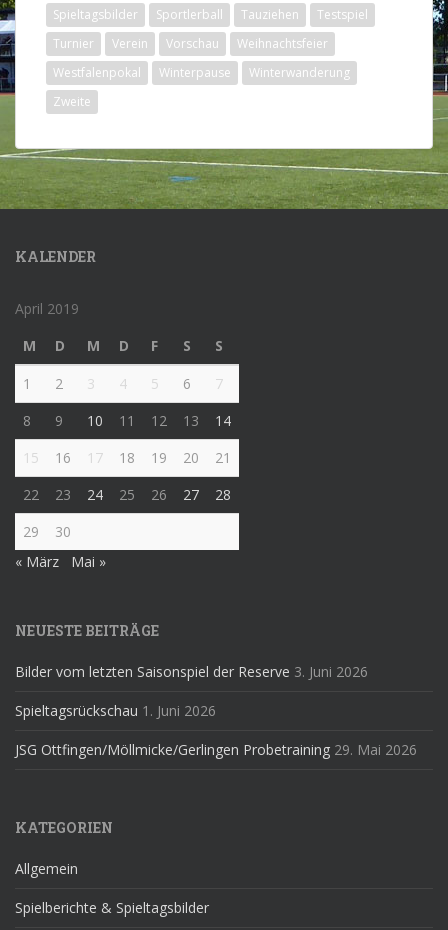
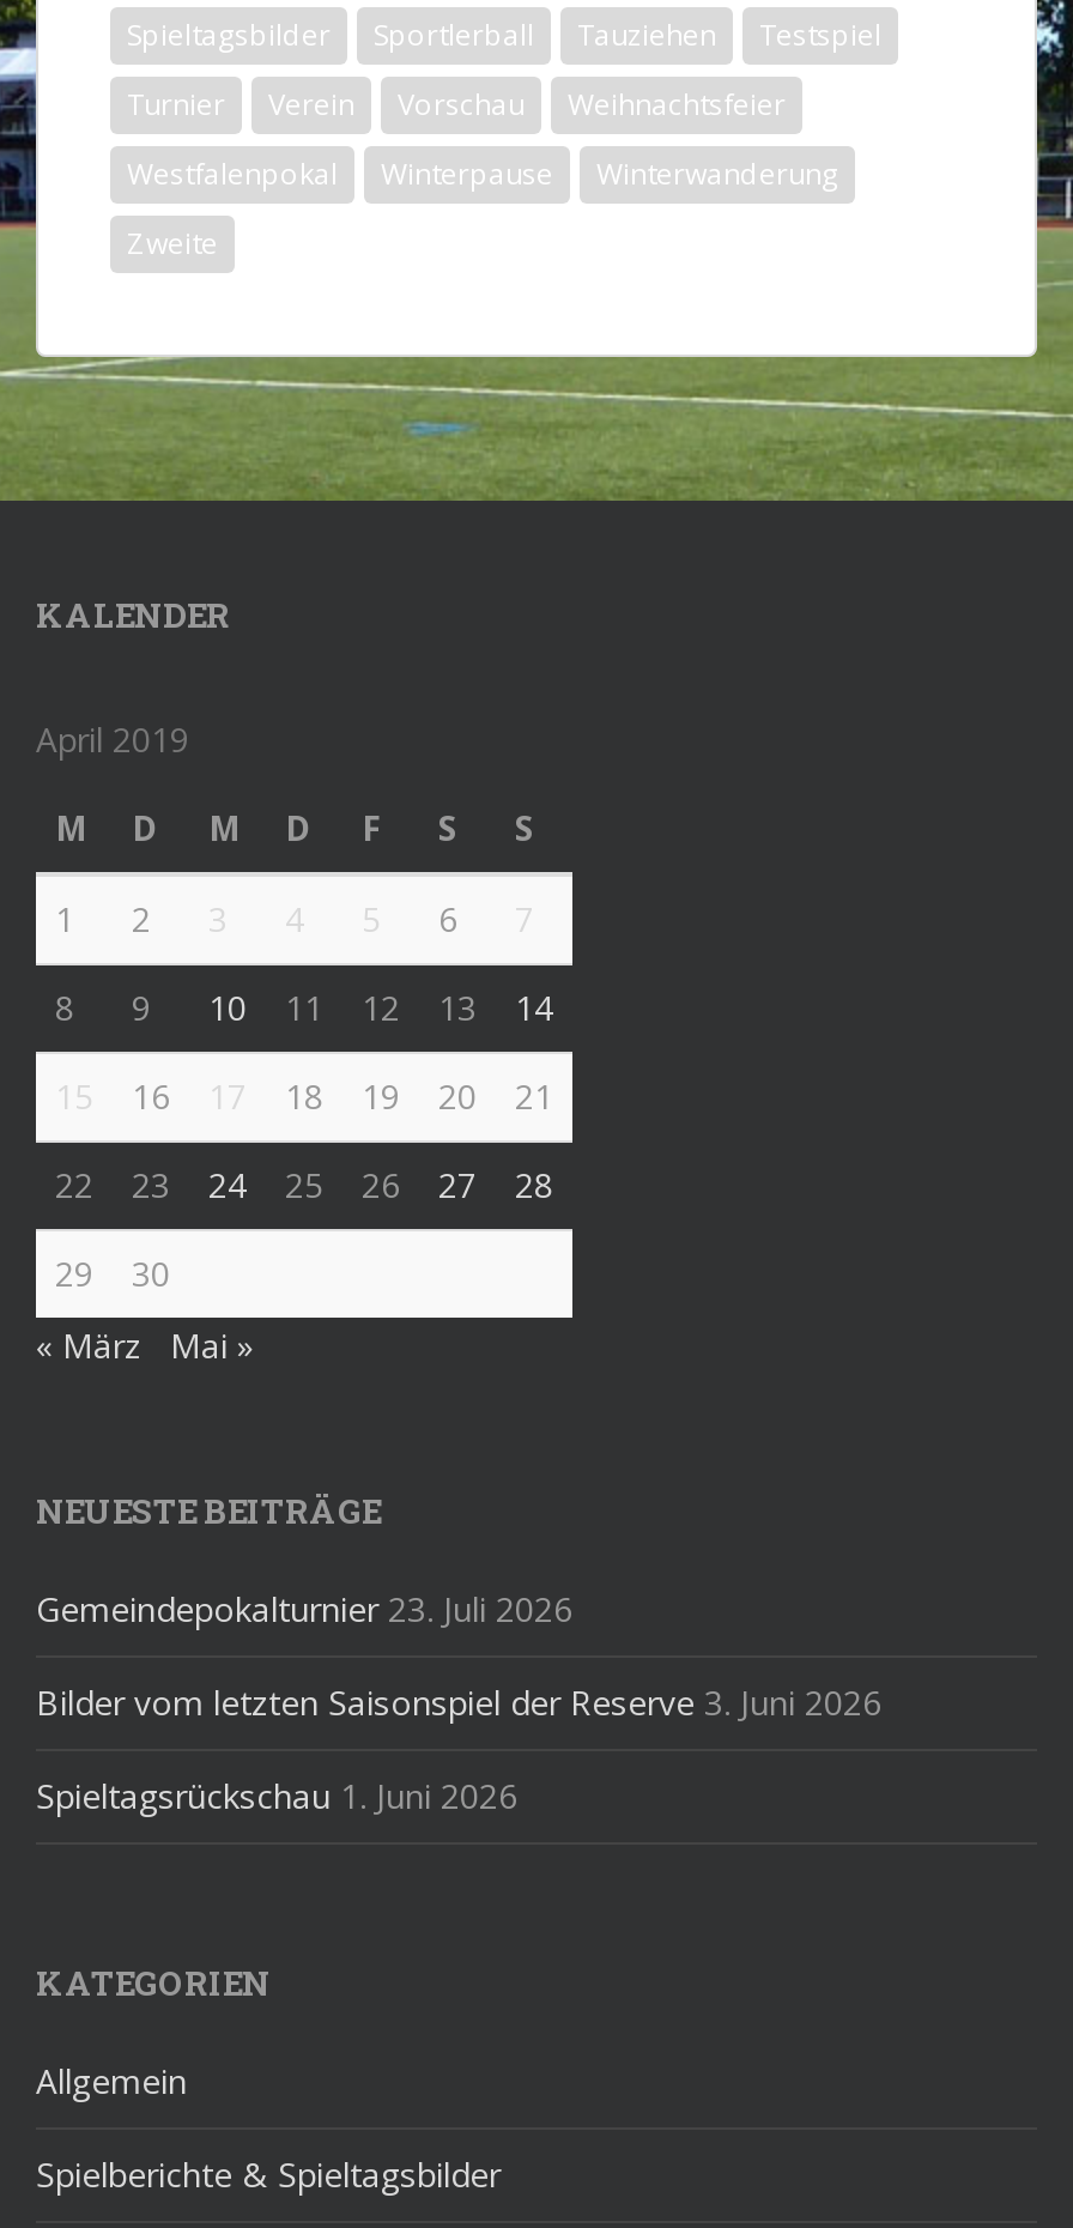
+ Gemeindepokalturnier 23. Juli 2026

moved down: Bilder vom letzten Saisonspiel der Reserve 3. Juni 2026 | Spieltagsrückschau 1. Juni 2026

- JSG Ottfingen/Möllmicke/Gerlingen Probetraining 29. Mai 2026
